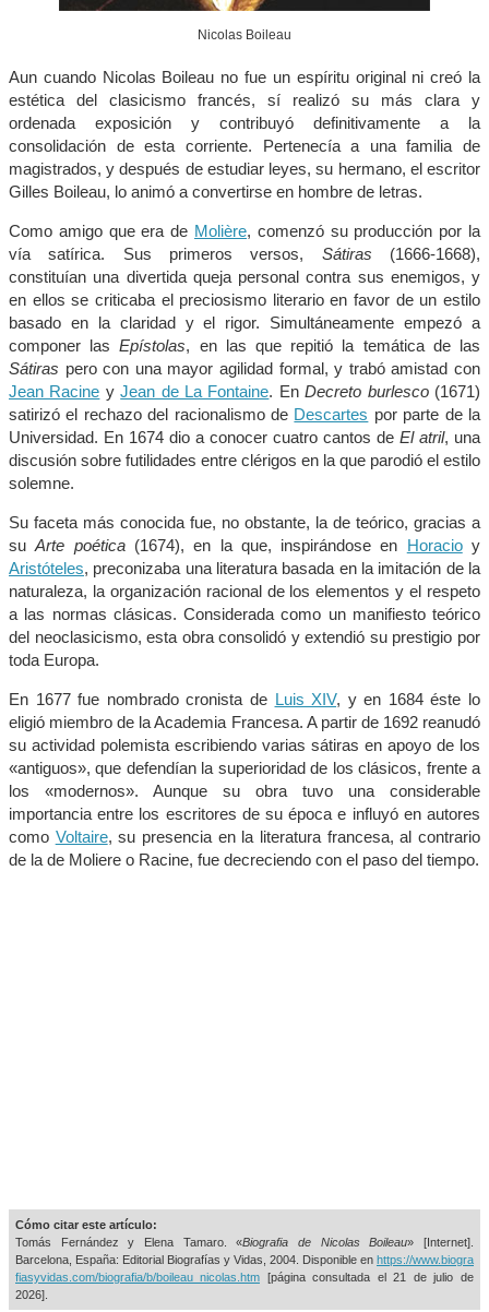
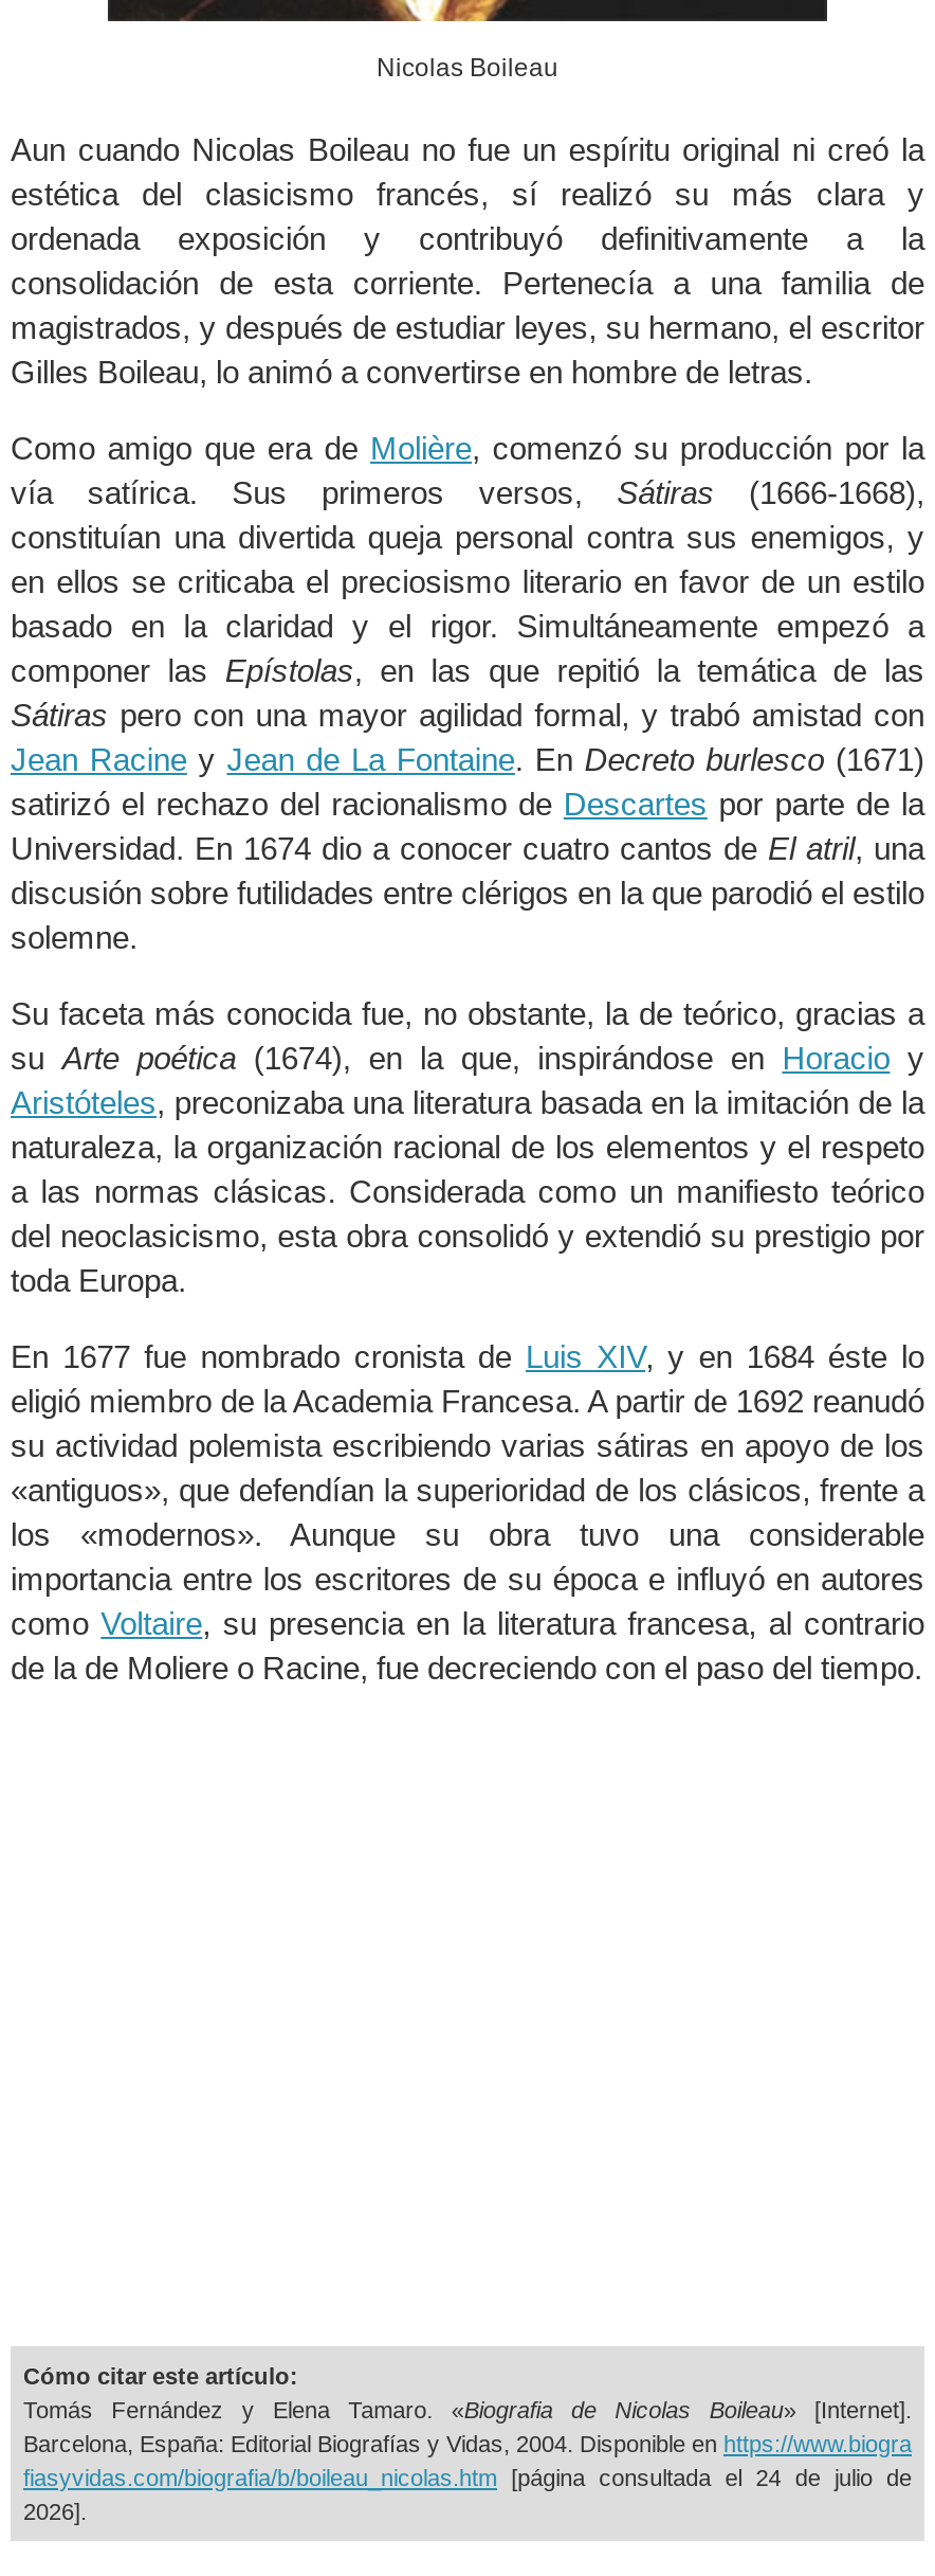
- fiasyvidas.com/biografia/b/boileau_nicolas.htm [página consultada el 21 de julio de
+ fiasyvidas.com/biografia/b/boileau_nicolas.htm [página consultada el 24 de julio de
